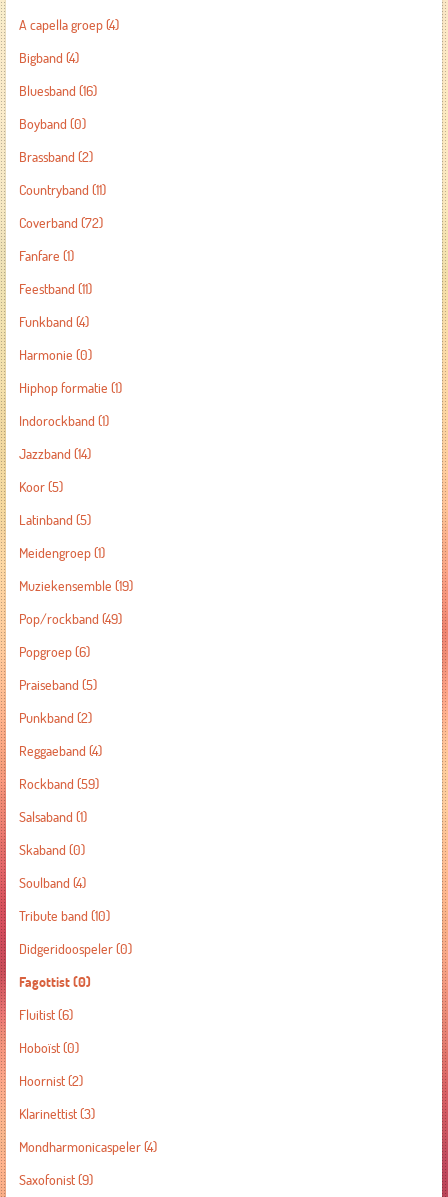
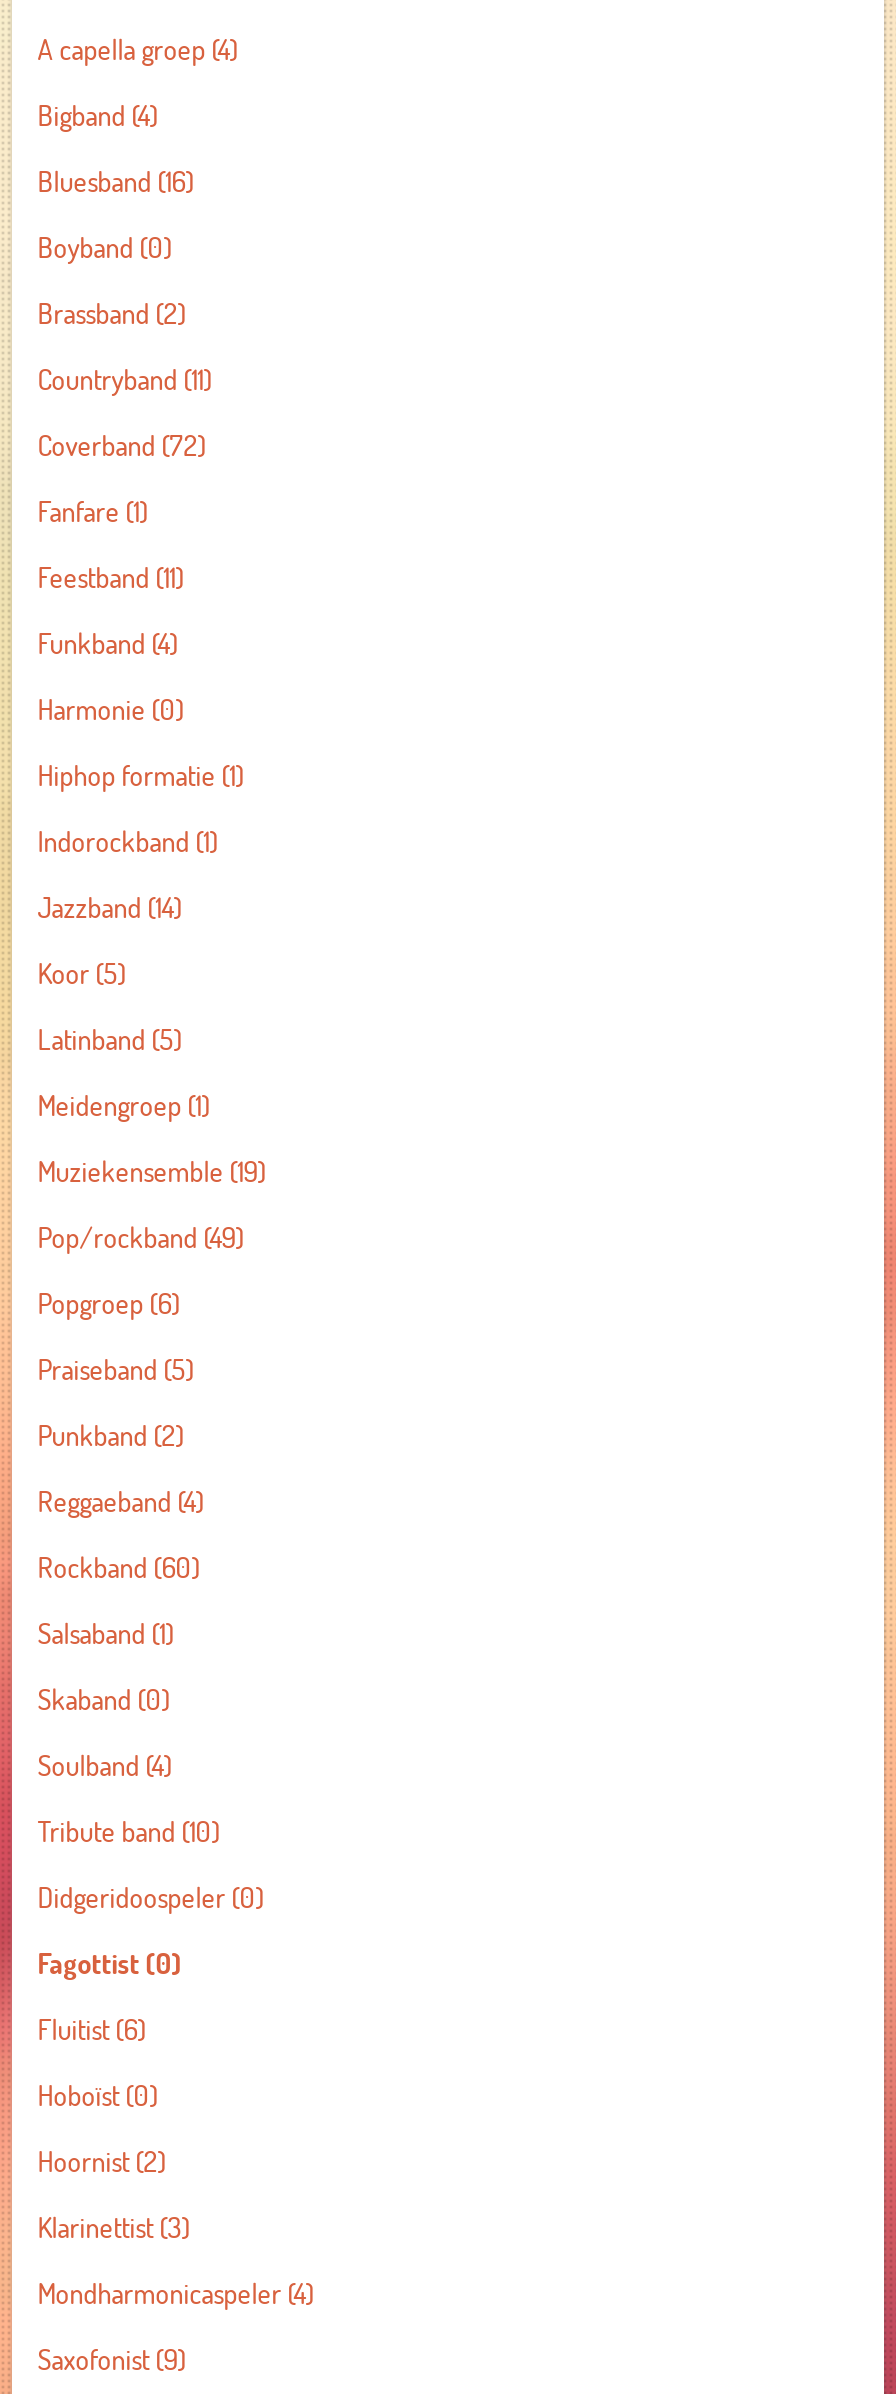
- Rockband (59)
+ Rockband (60)
